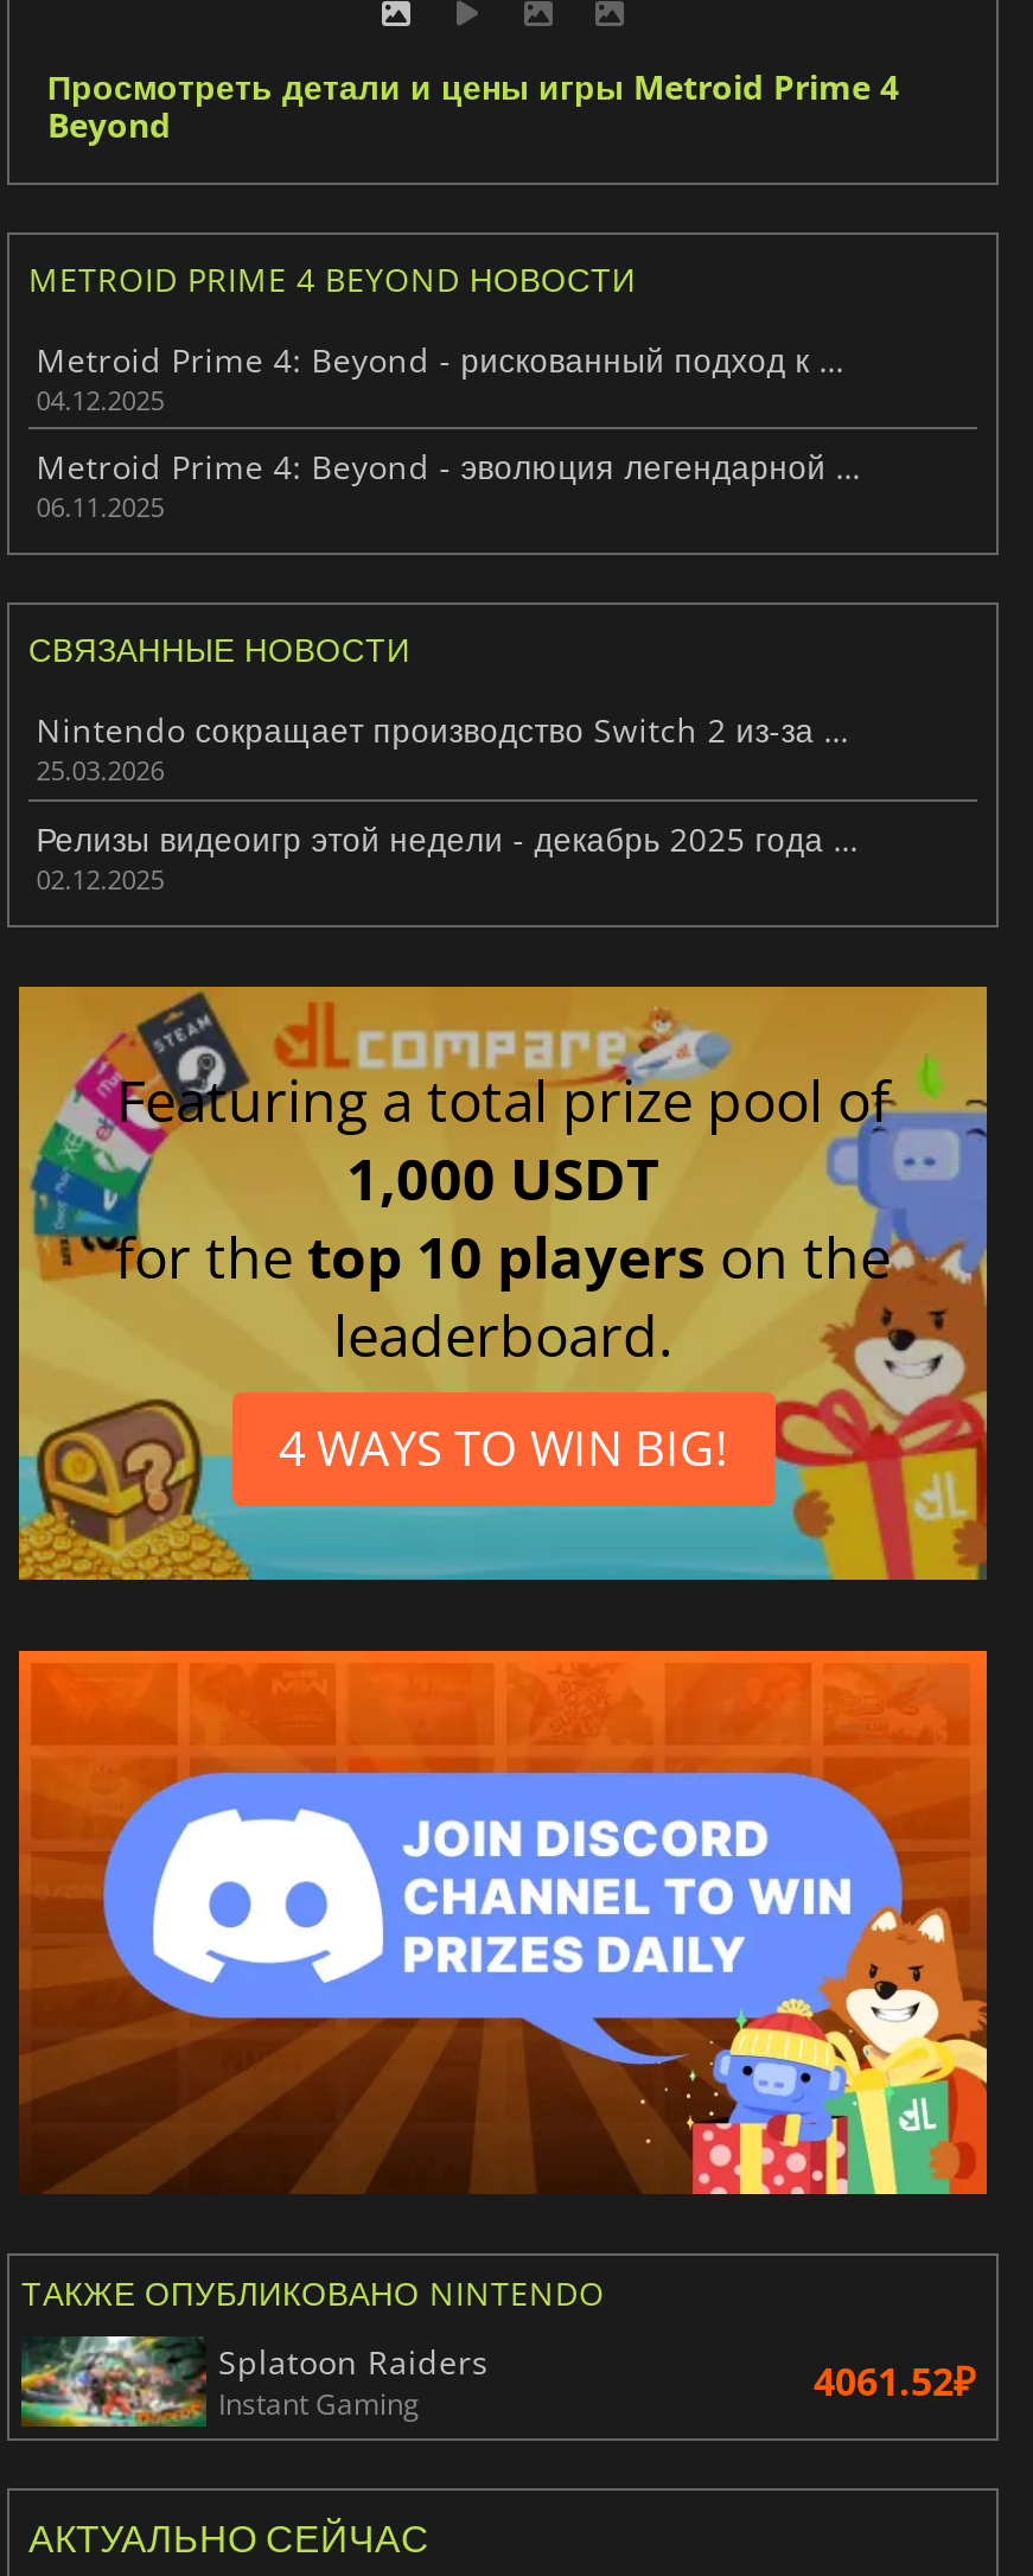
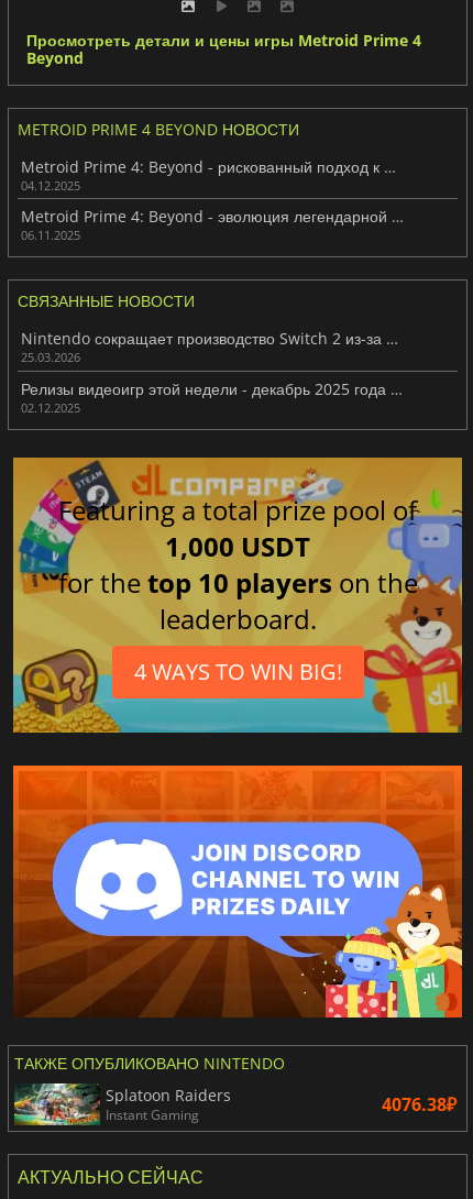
- 4061.52₽
+ 4076.38₽
